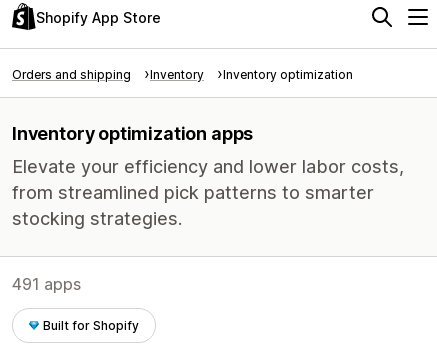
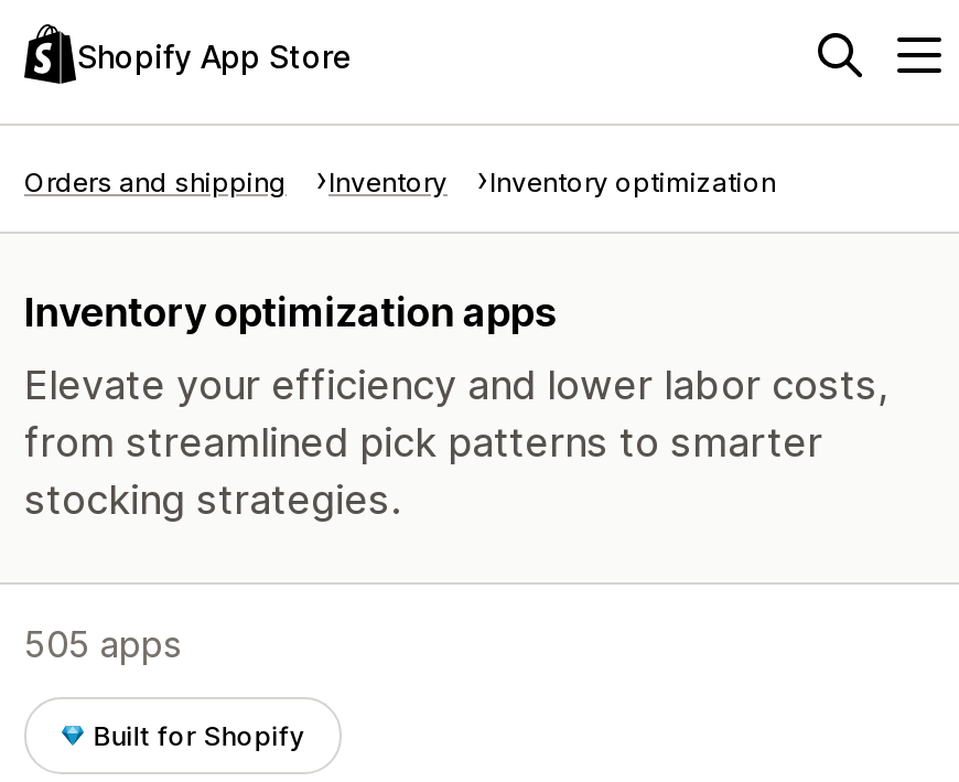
- 491 apps
+ 505 apps
